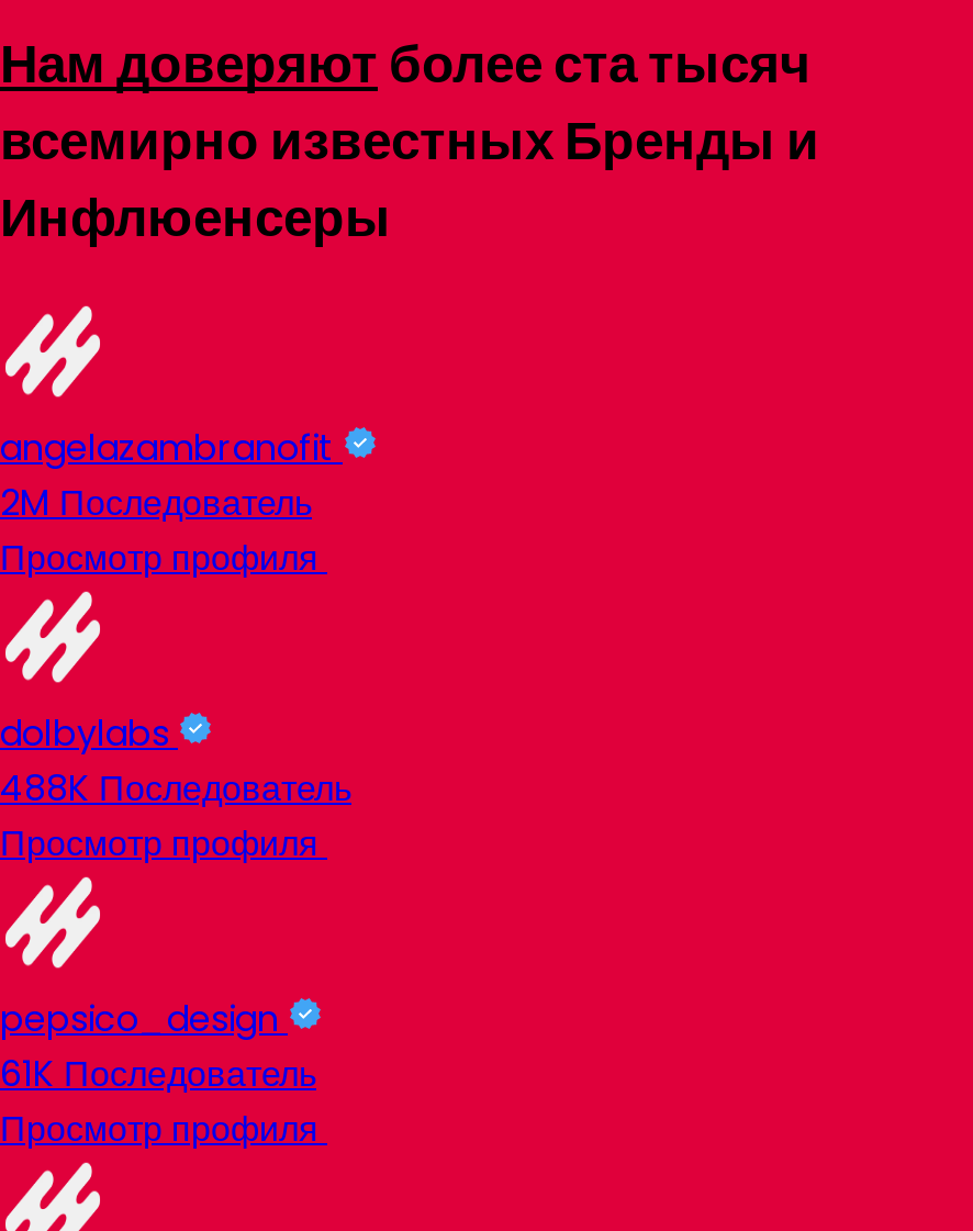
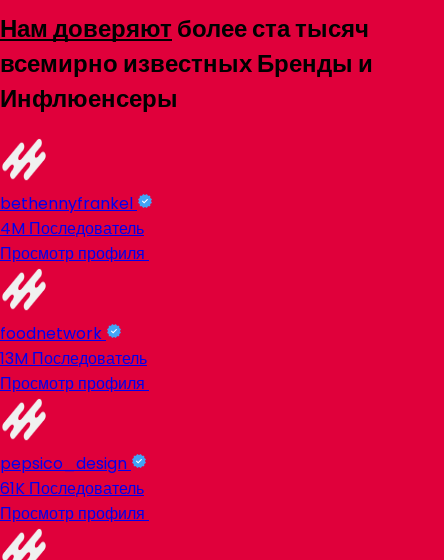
- angelazambranofit
- 2M Последователь
+ bethennyfrankel
+ 4M Последователь

- dolbylabs
- 488K Последователь
+ foodnetwork
+ 13M Последователь
